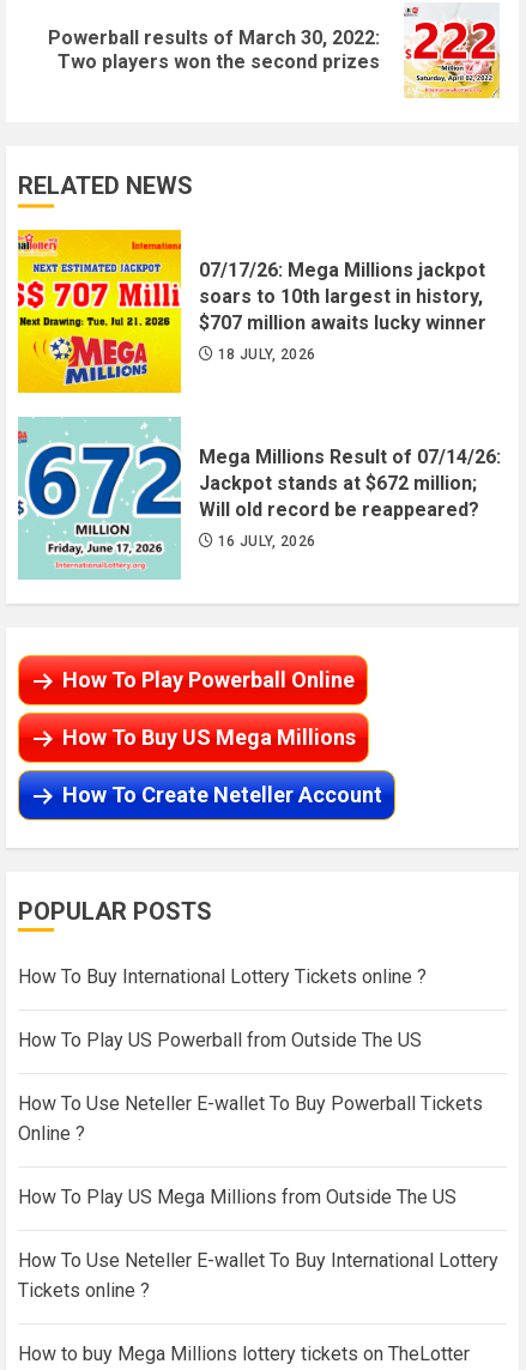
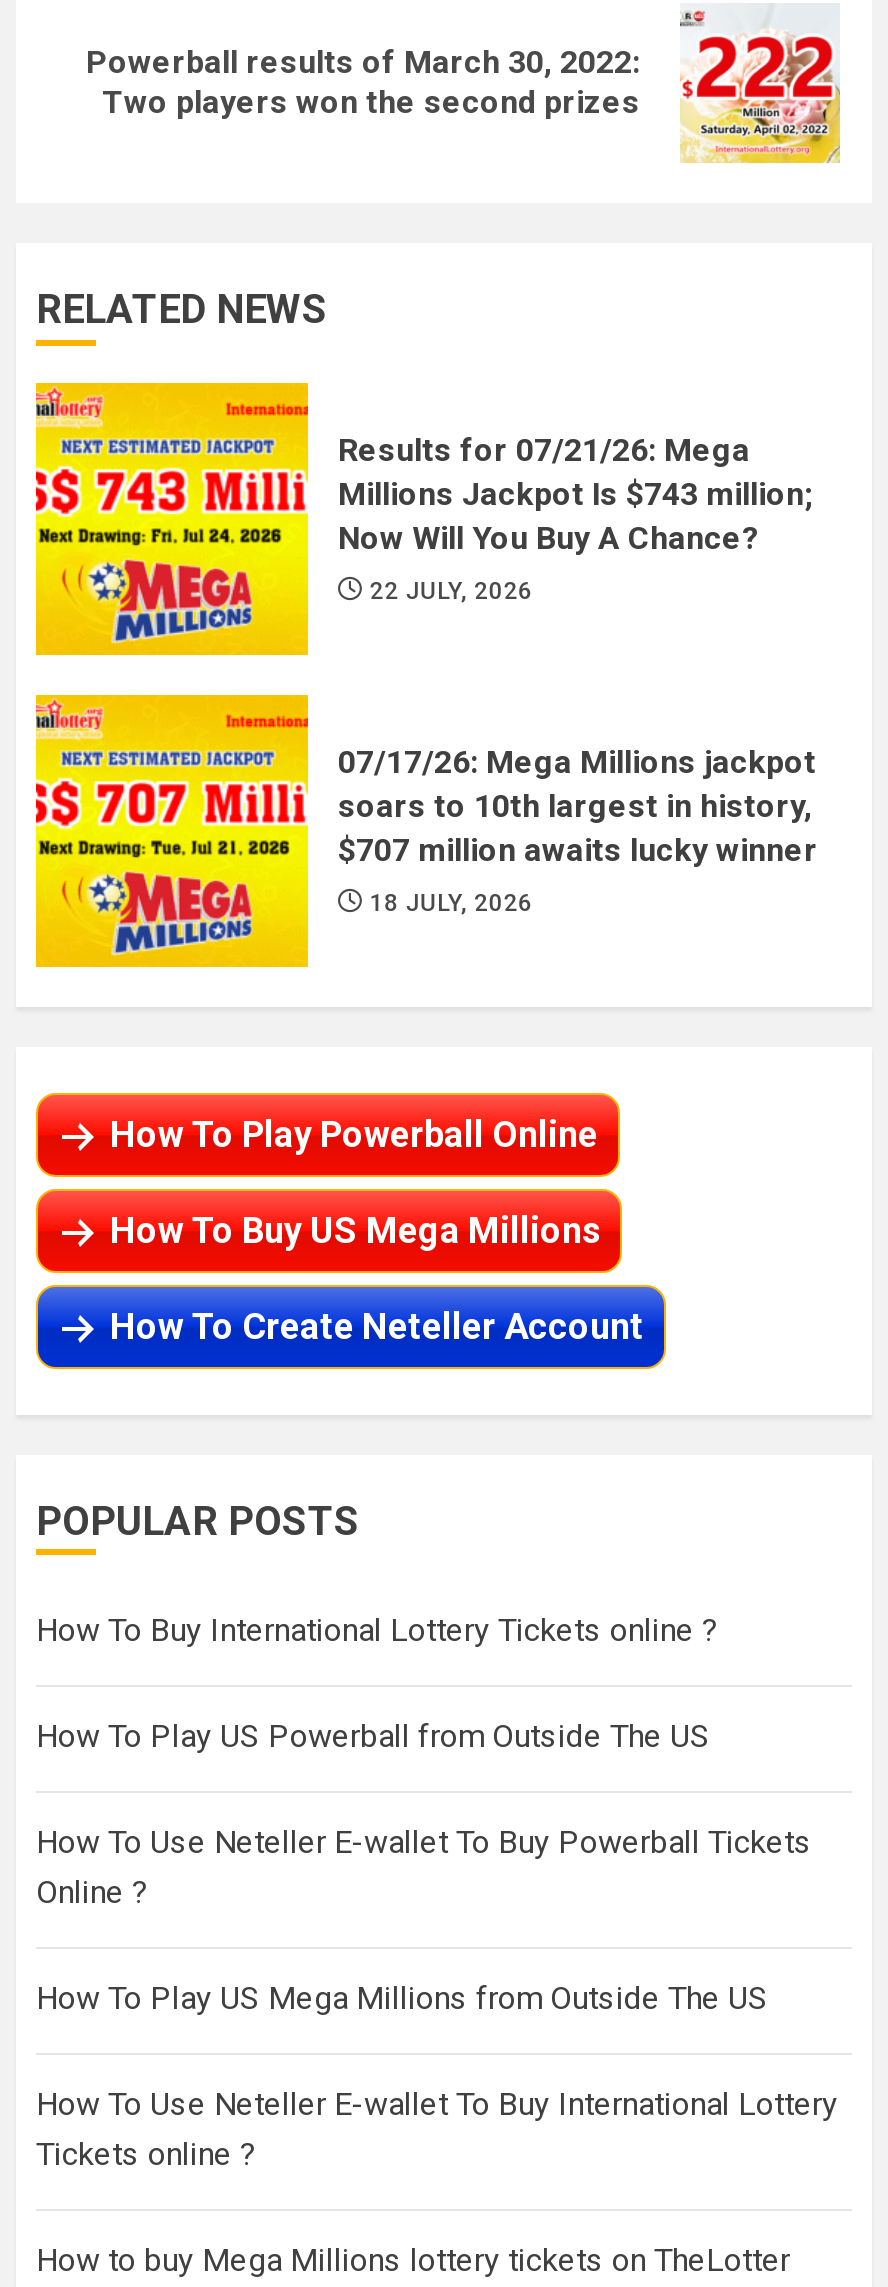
+ [image]

+ Results for 07/21/26: Mega
+ Millions Jackpot Is $743 million;
+ Now Will You Buy A Chance?
+ 22 JULY, 2026

moved down: [image] | 07/17/26: Mega Millions jackpot | soars to 10th largest in history, | $707 million awaits lucky winner | 18 JULY, 2026

- [image]
- Mega Millions Result of 07/14/26:
- Jackpot stands at $672 million;
- Will old record be reappeared?
- 16 JULY, 2026
